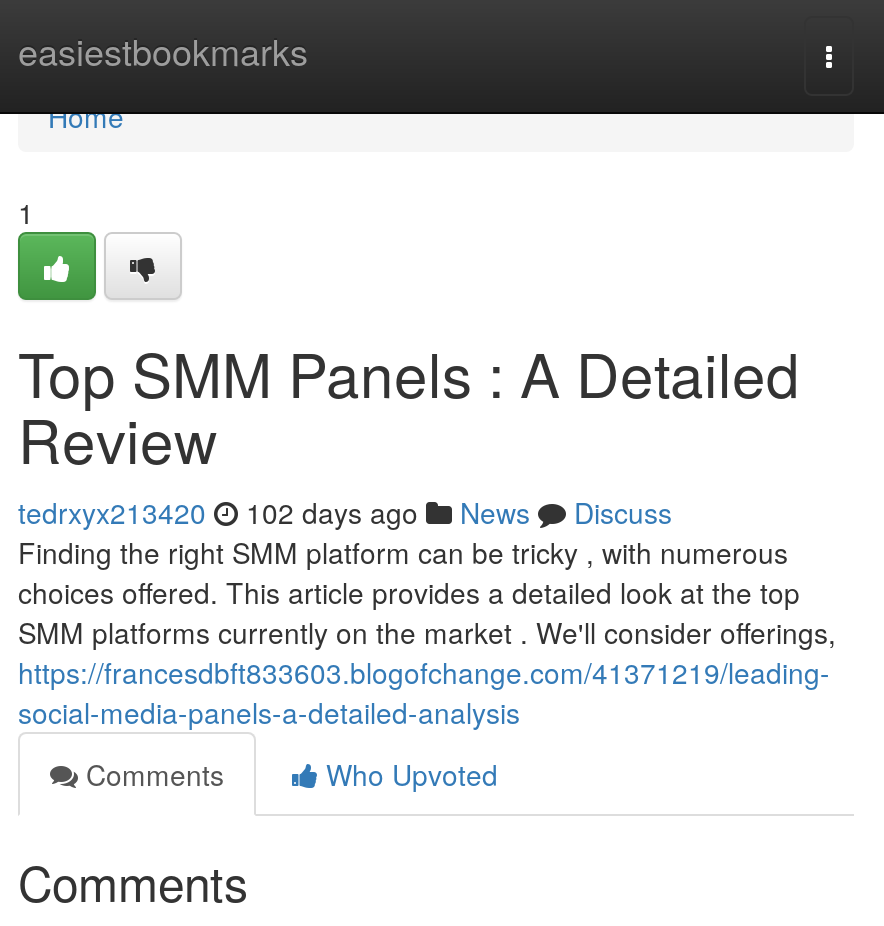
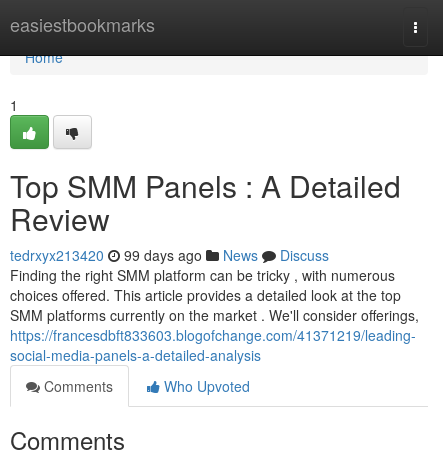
- tedrxyx213420 102 days ago News Discuss
+ tedrxyx213420 99 days ago News Discuss
